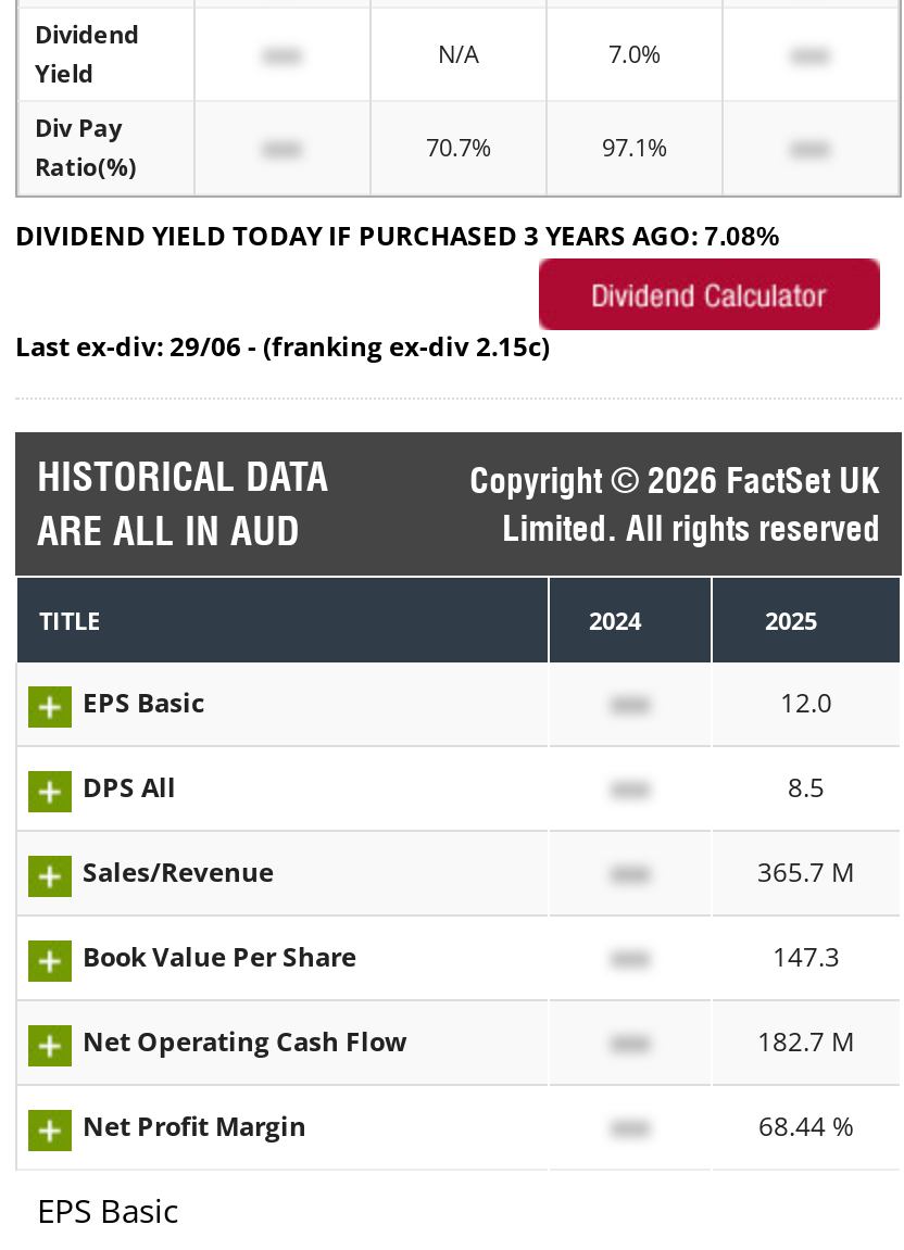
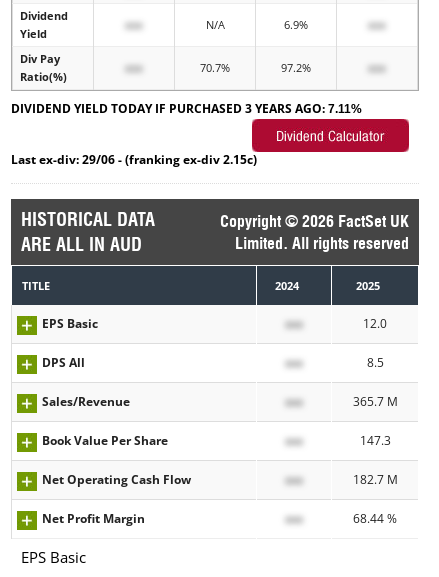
- 7.0%
+ 6.9%

- 97.1%
+ 97.2%

- DIVIDEND YIELD TODAY IF PURCHASED 3 YEARS AGO: 7.08%
+ DIVIDEND YIELD TODAY IF PURCHASED 3 YEARS AGO: 7.11%
